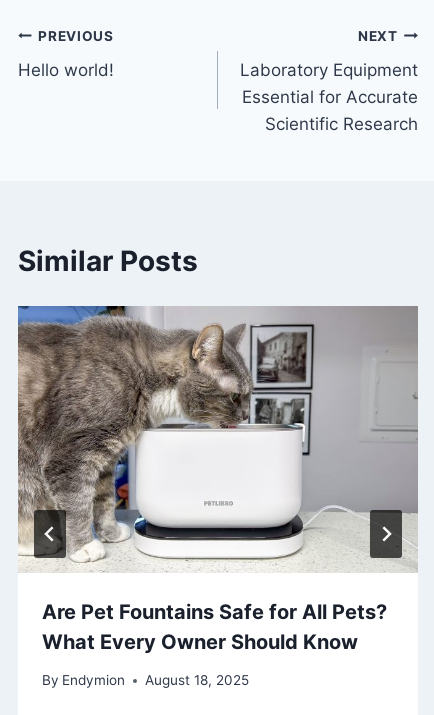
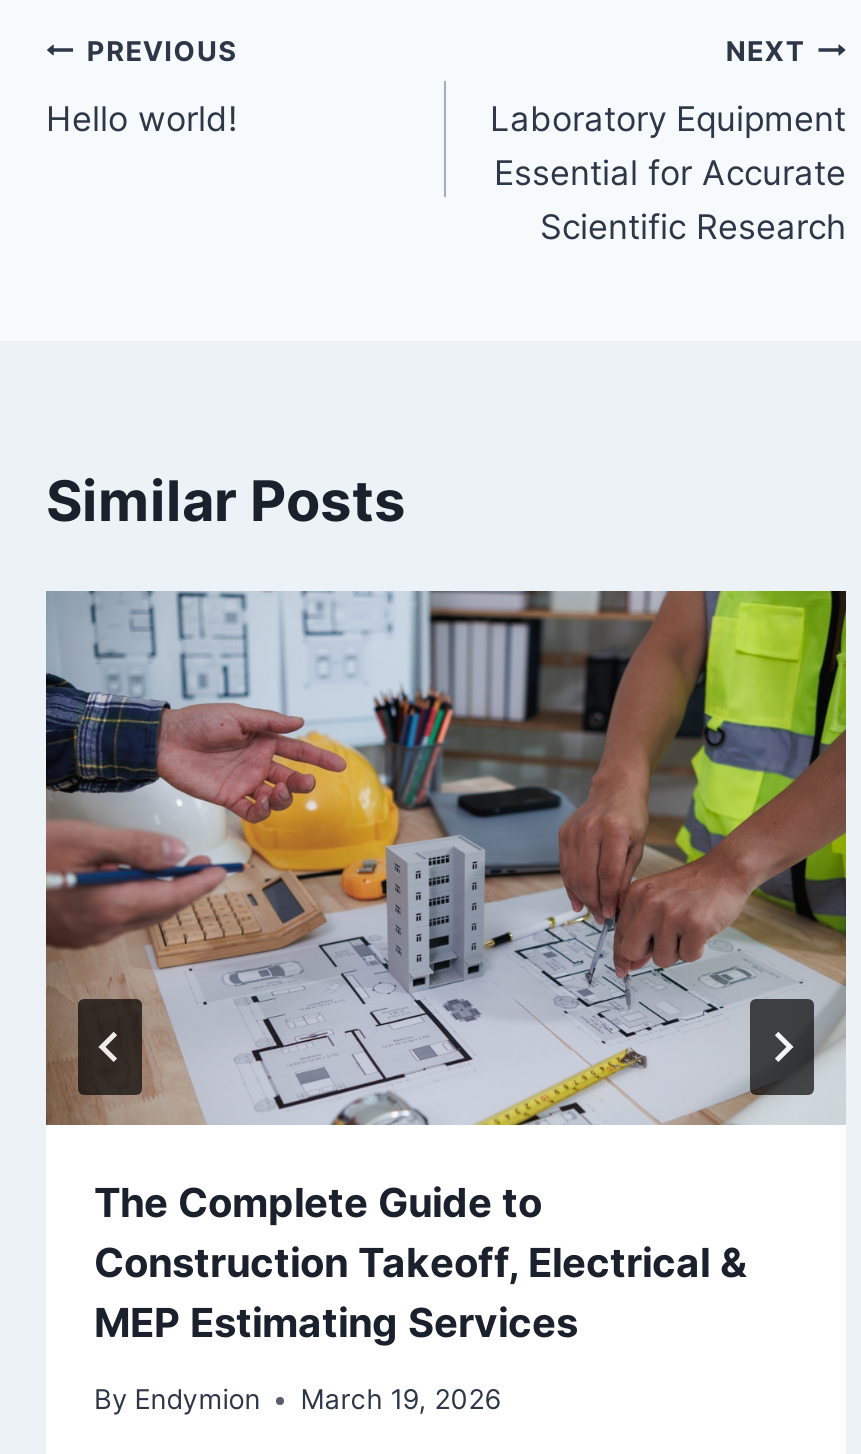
- [image]
- Are Pet Fountains Safe for All Pets?
- What Every Owner Should Know
+ [image]
+ The Complete Guide to
+ Construction Takeoff, Electrical &
+ MEP Estimating Services

- By Endymion August 18, 2025
+ By Endymion March 19, 2026
